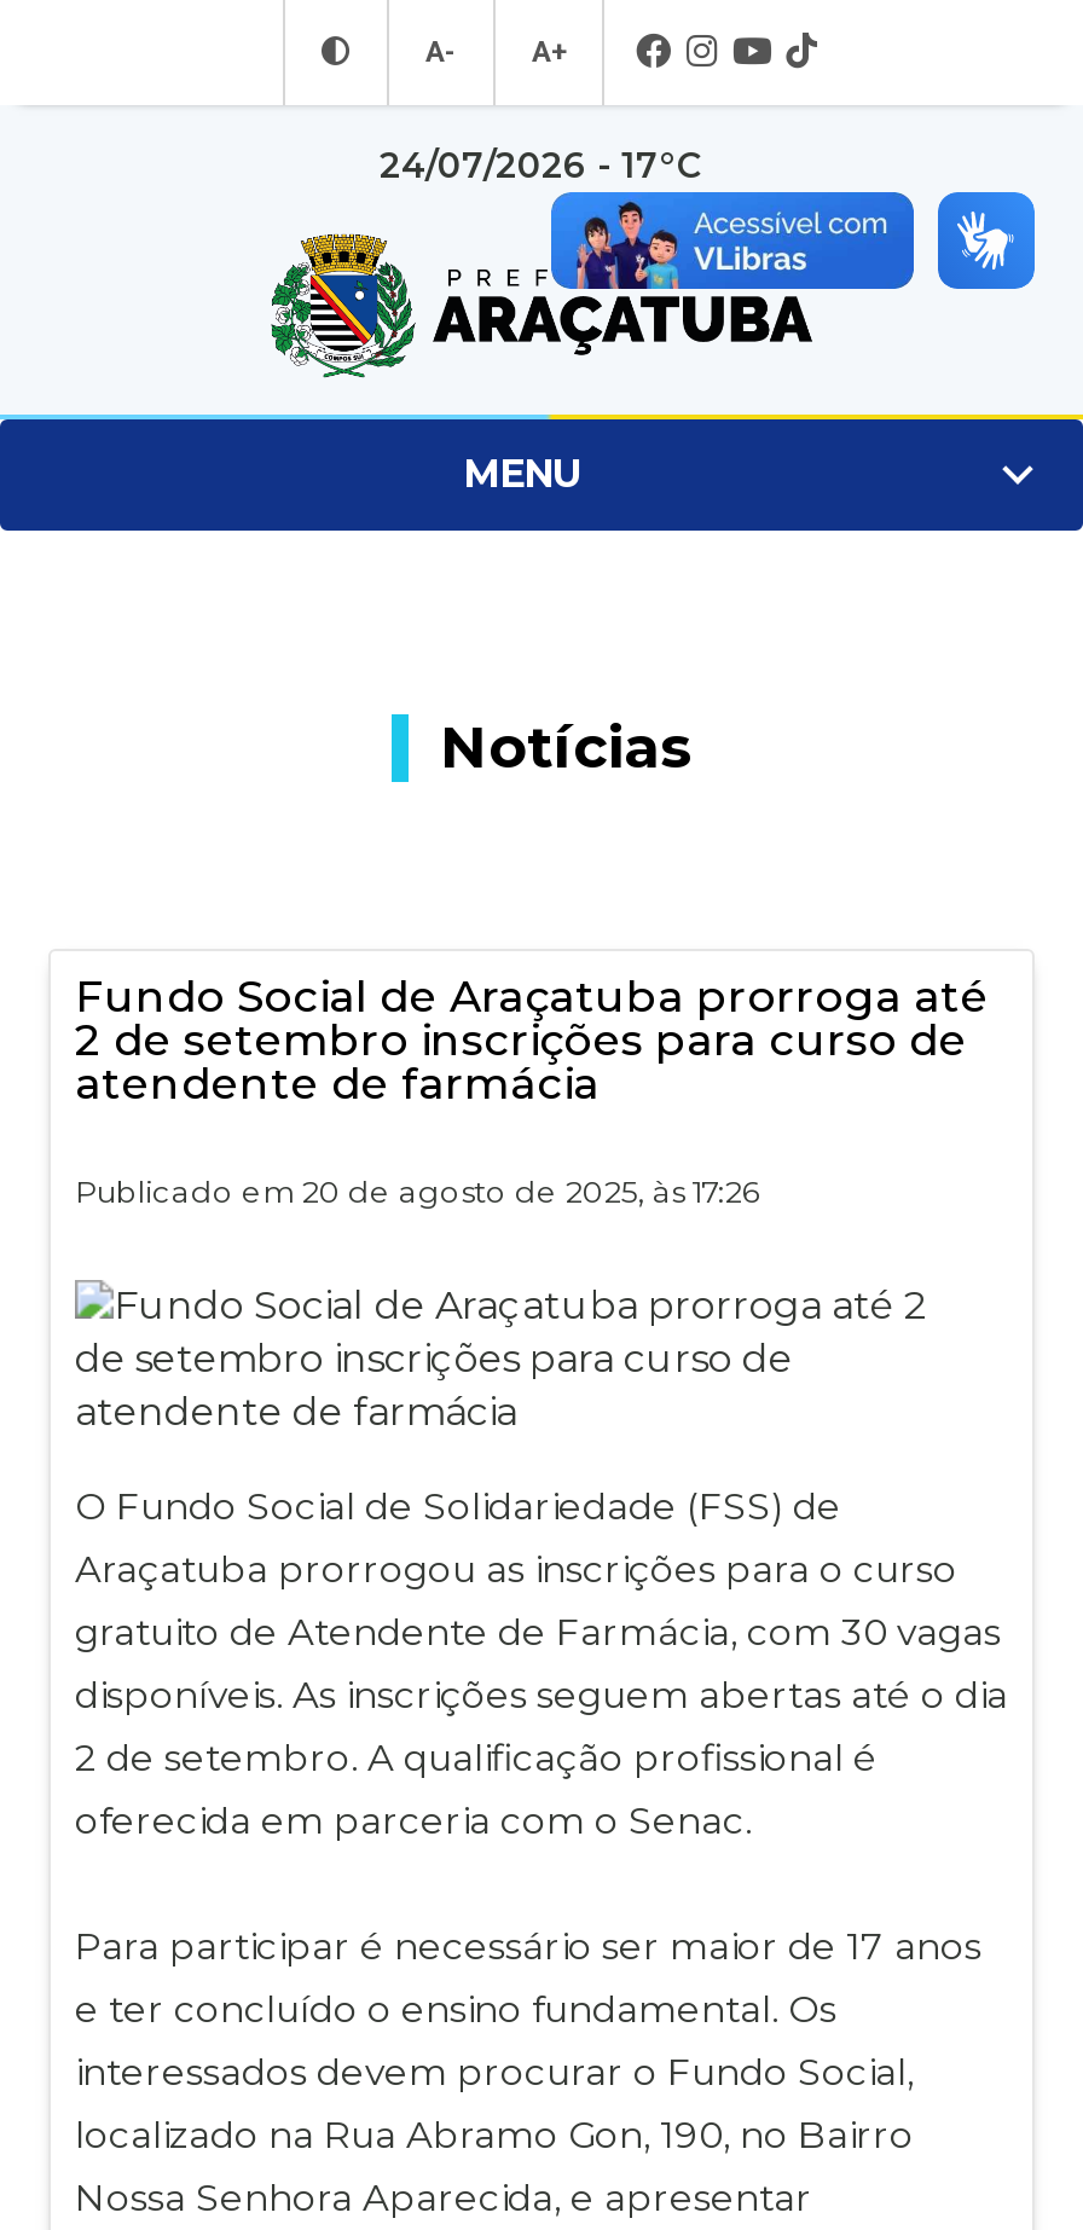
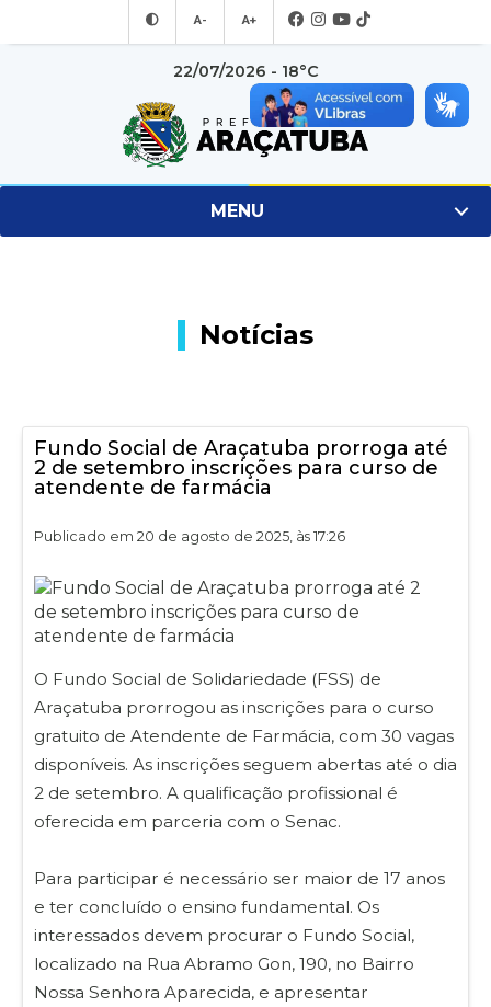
- 24/07/2026 - 17°C
+ 22/07/2026 - 18°C
